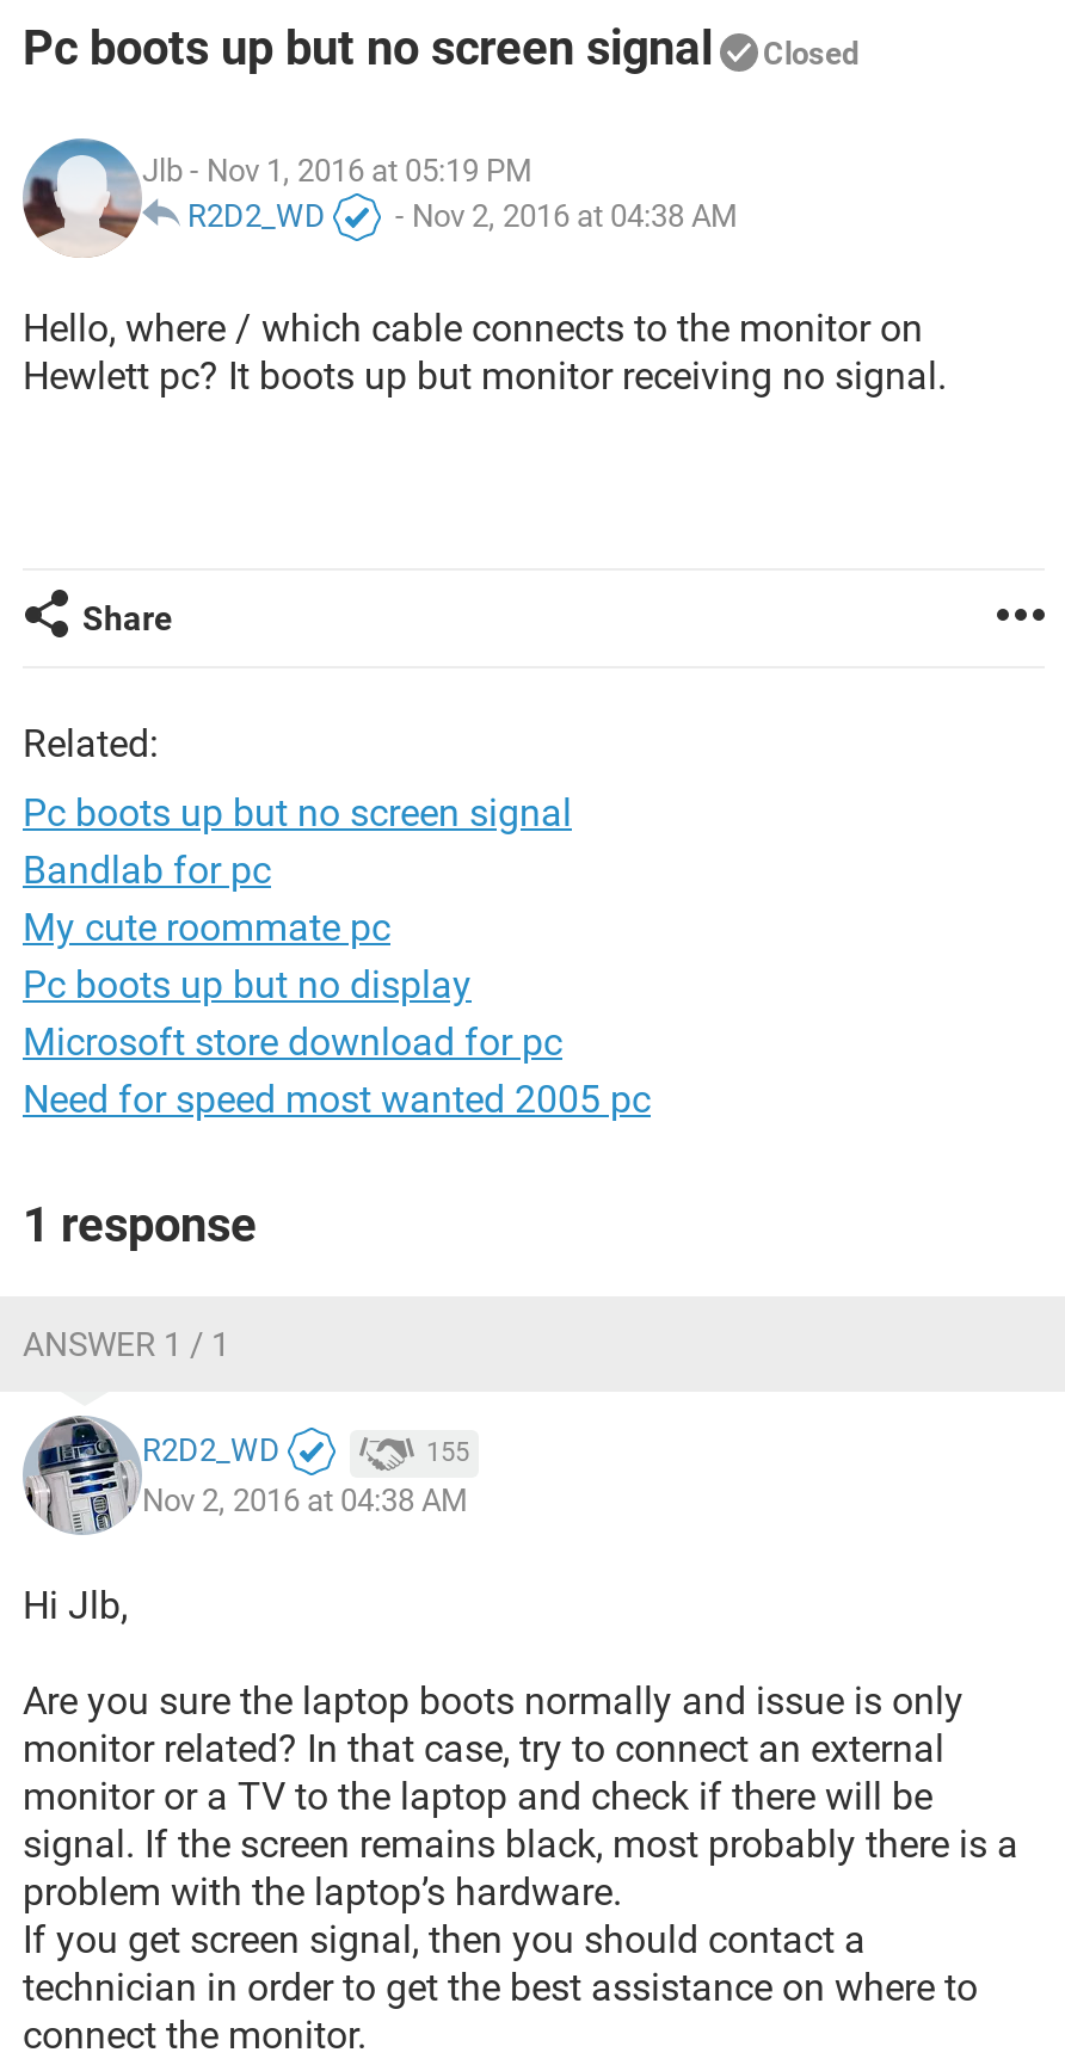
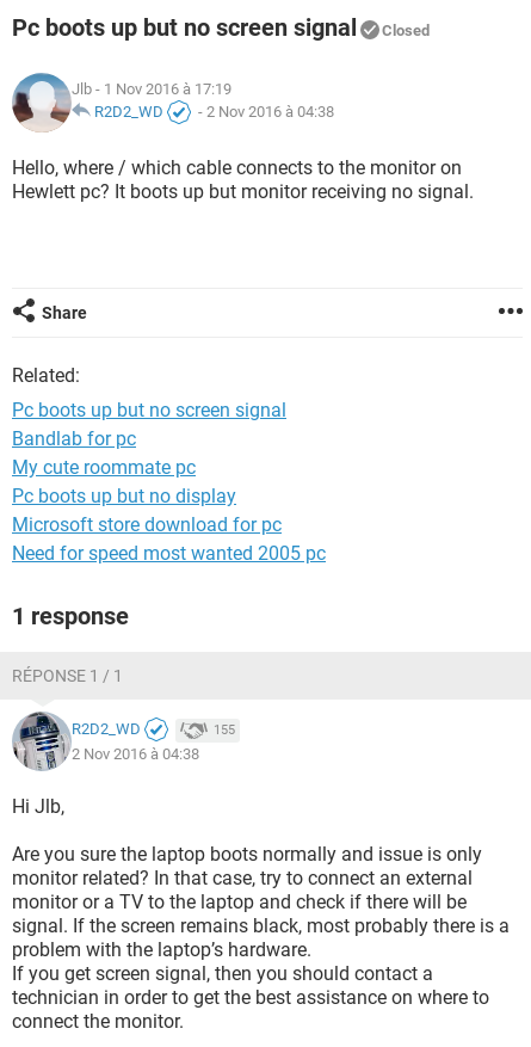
- Jlb - Nov 1, 2016 at 05:19 PM
+ Jlb - 1 Nov 2016 à 17:19

- R2D2_WD - Nov 2, 2016 at 04:38 AM
+ R2D2_WD - 2 Nov 2016 à 04:38

- ANSWER 1 / 1
+ RÉPONSE 1 / 1

- Nov 2, 2016 at 04:38 AM
+ 2 Nov 2016 à 04:38
